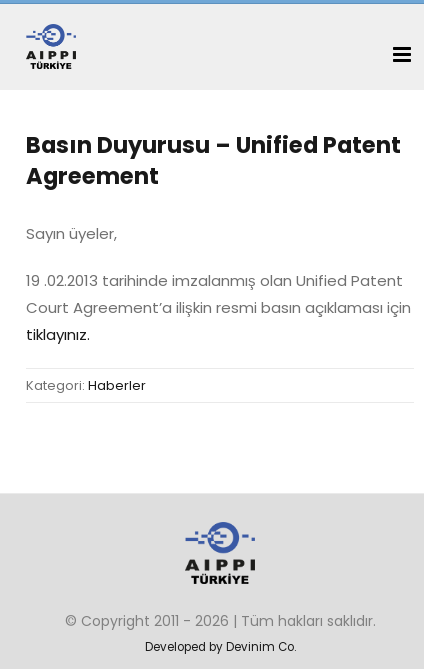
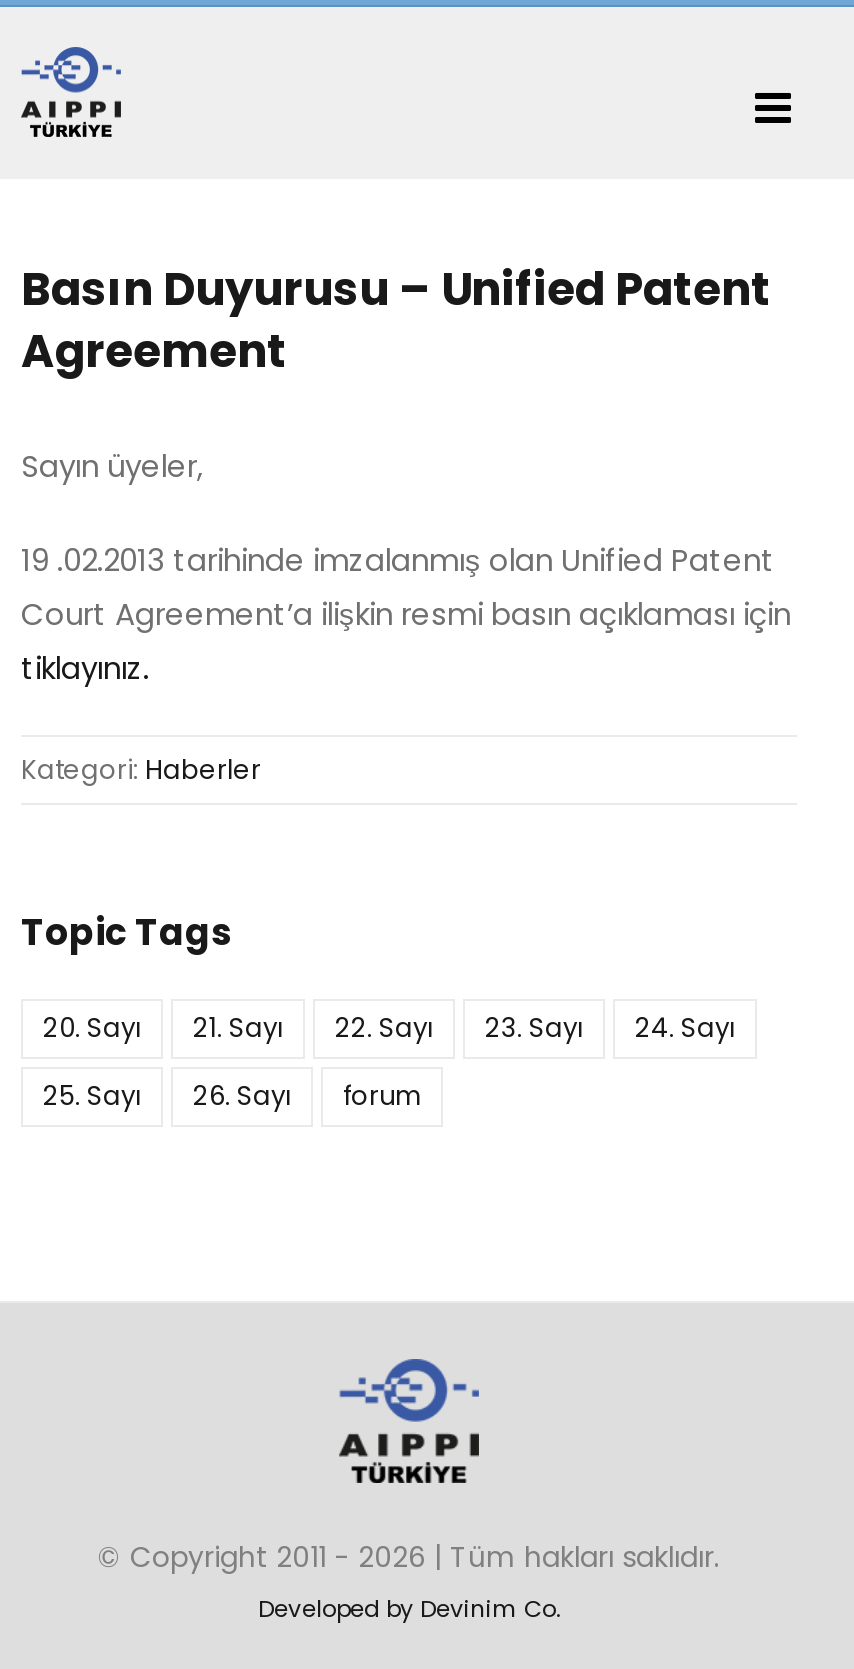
+ Topic Tags
+ 20. Sayı
+ 21. Sayı
+ 22. Sayı
+ 23. Sayı
+ 24. Sayı
+ 25. Sayı
+ 26. Sayı
+ forum
